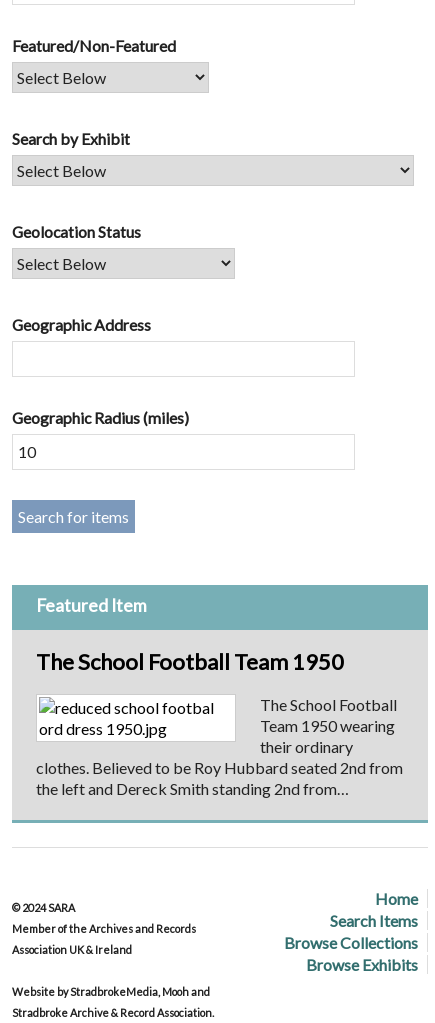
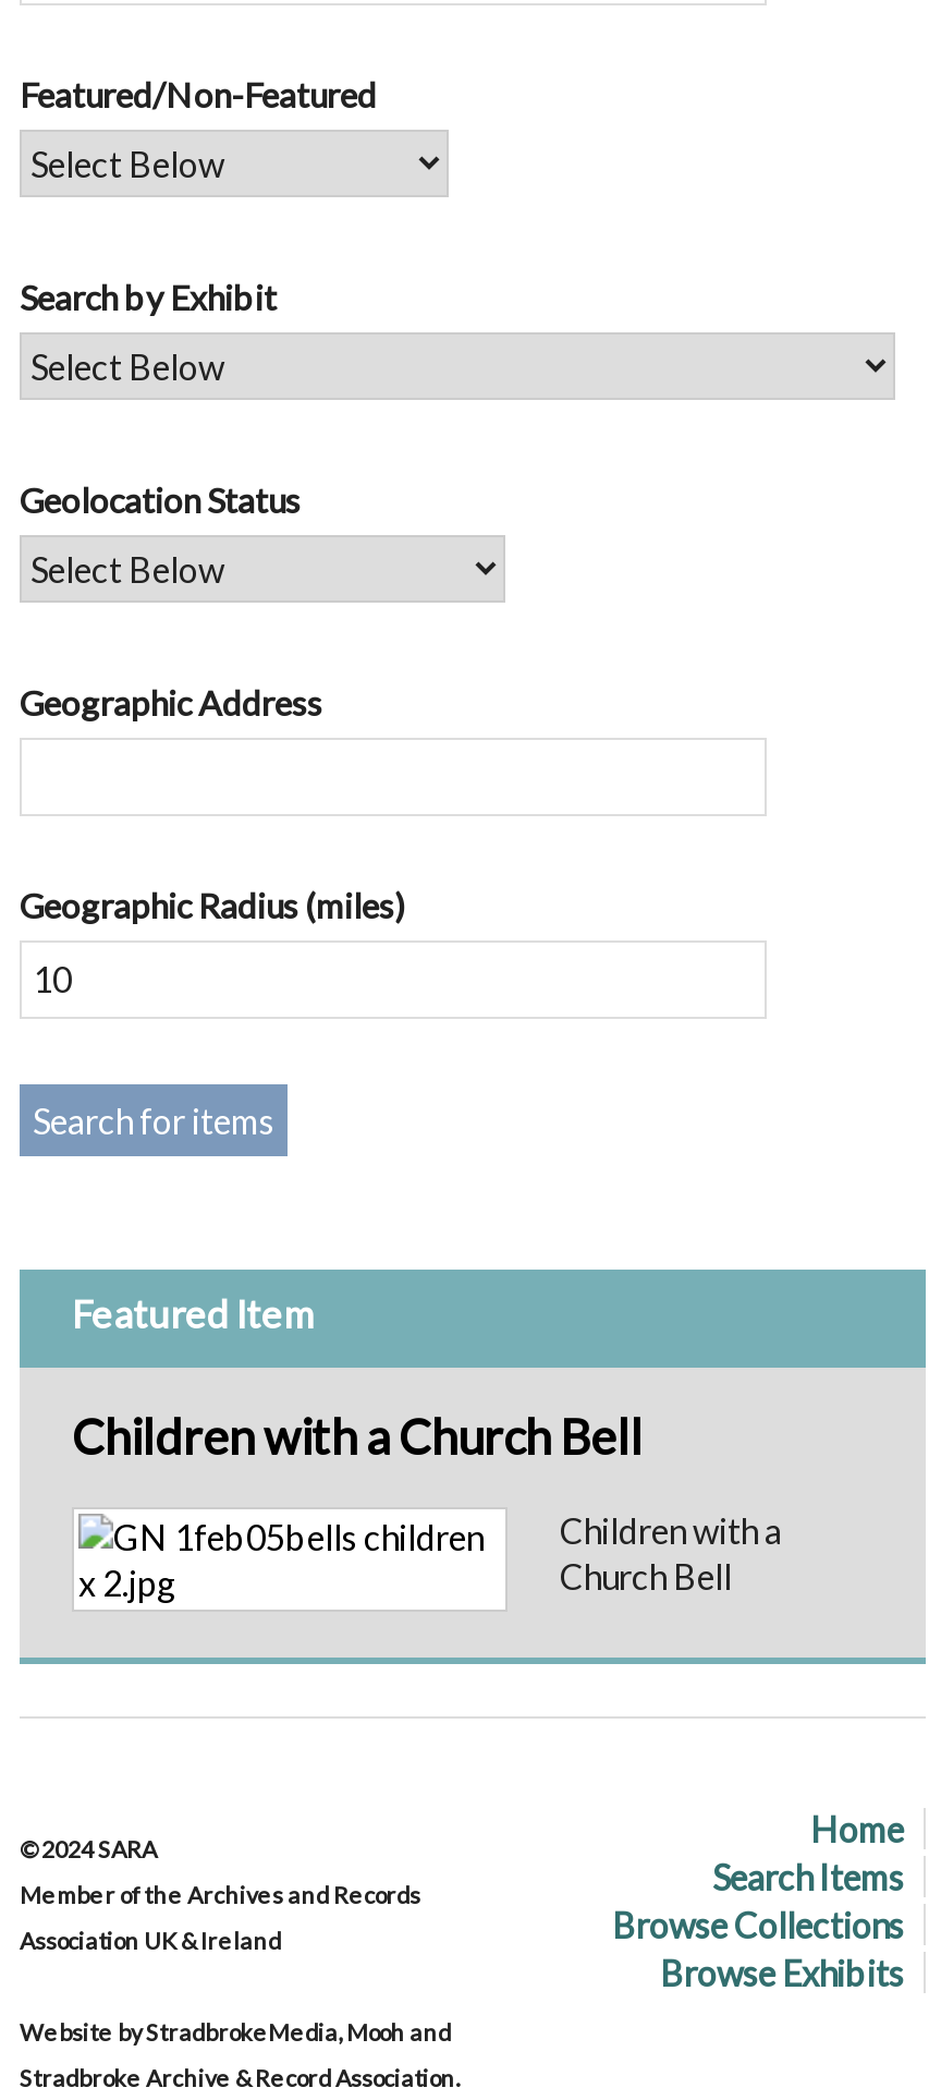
- The School Football Team 1950
+ Children with a Church Bell

- The School Football
- Team 1950 wearing
- their ordinary
- clothes. Believed to be Roy Hubbard seated 2nd from
- the left and Dereck Smith standing 2nd from…
+ Children with a
+ Church Bell
